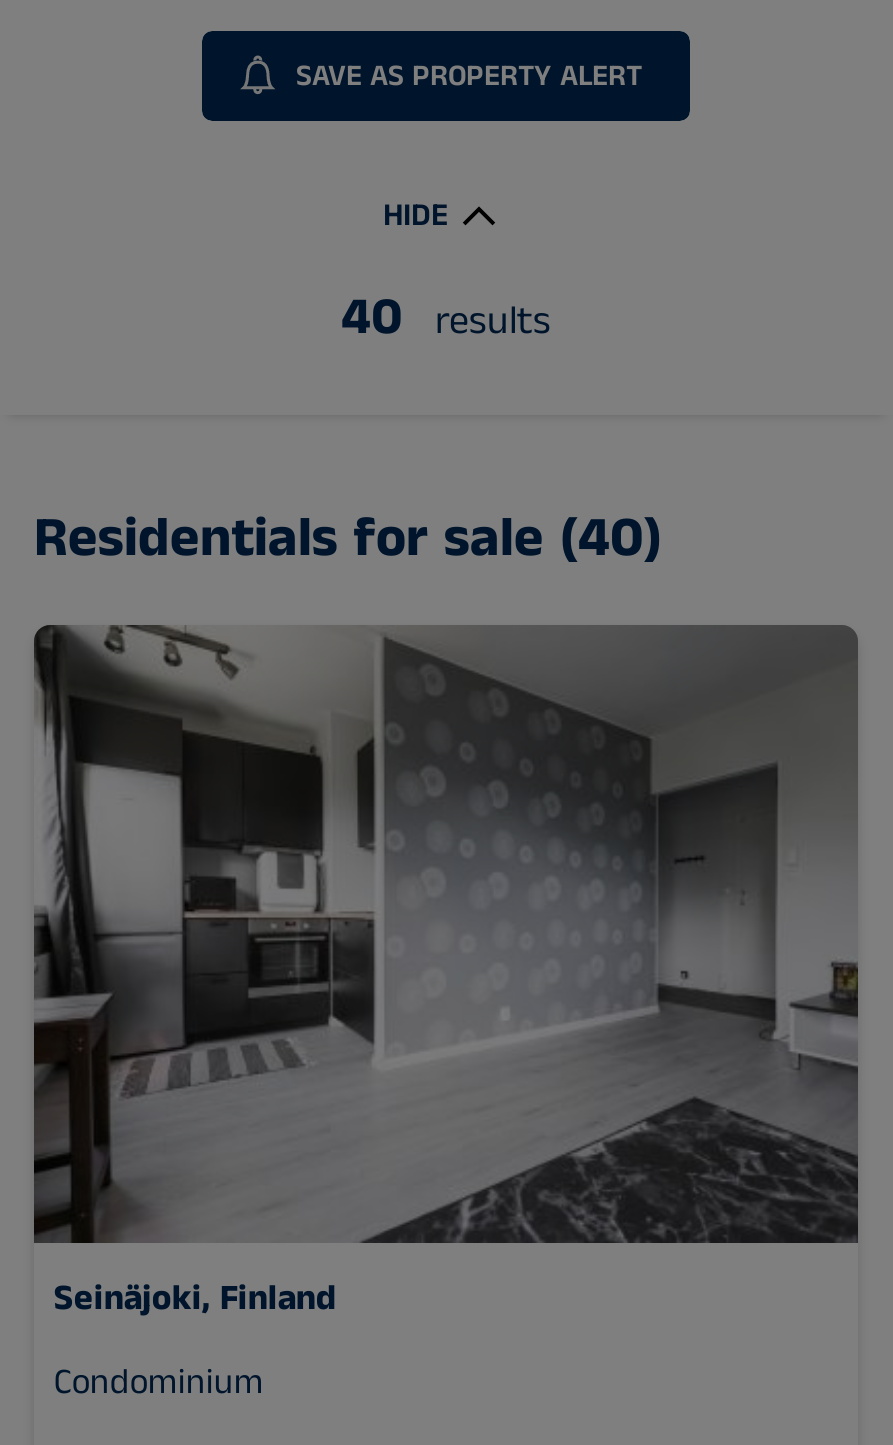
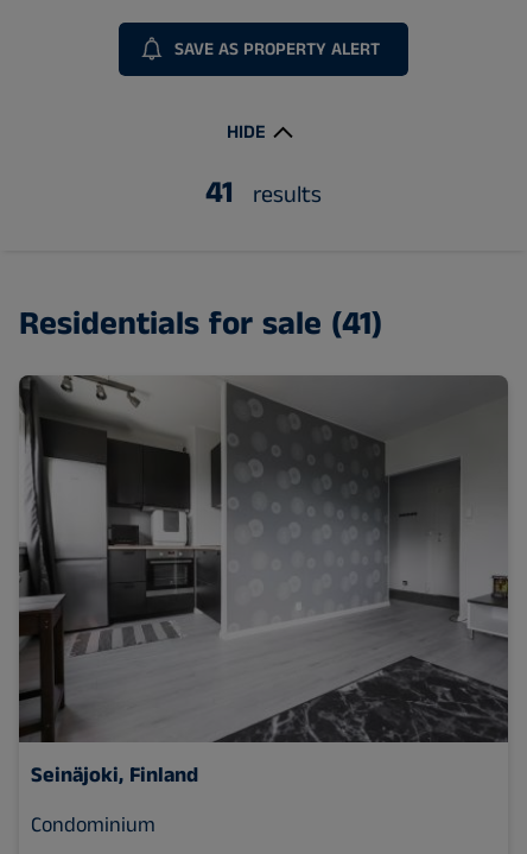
- 40 results
+ 41 results

- Residentials for sale (40)
+ Residentials for sale (41)
